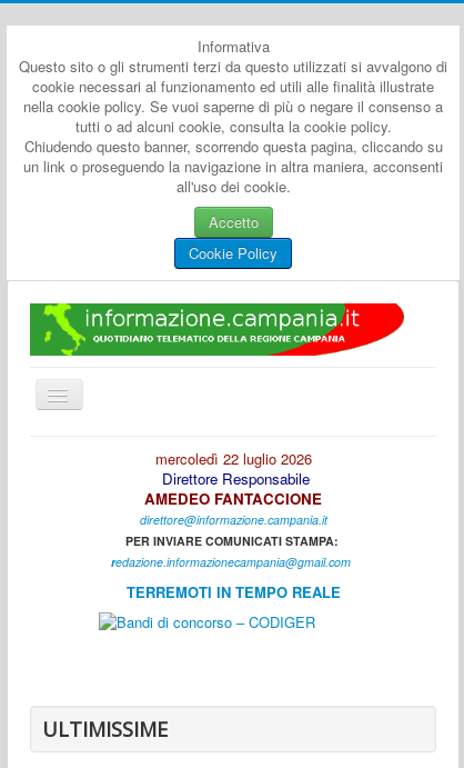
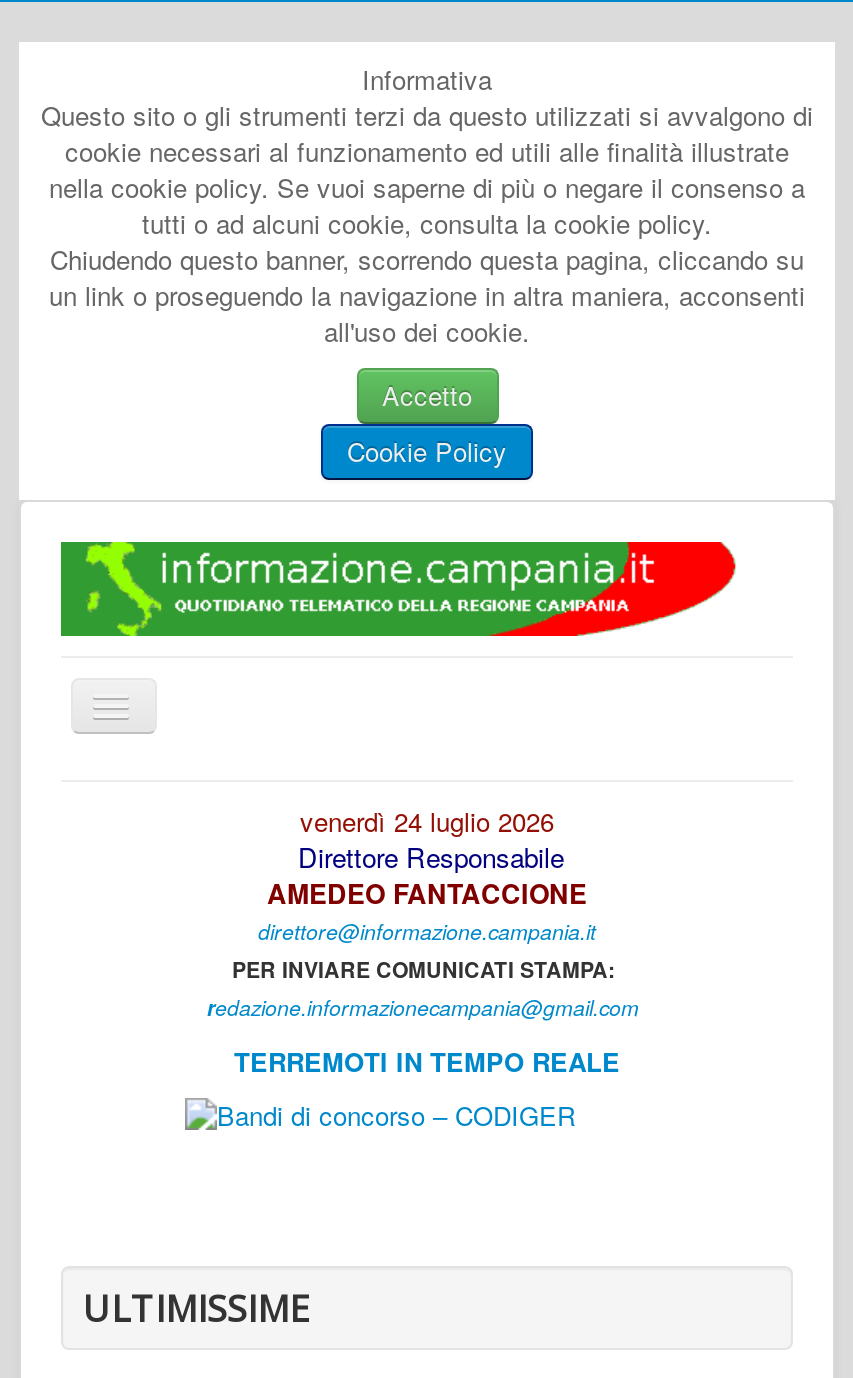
- mercoledì 22 luglio 2026
+ venerdì 24 luglio 2026
